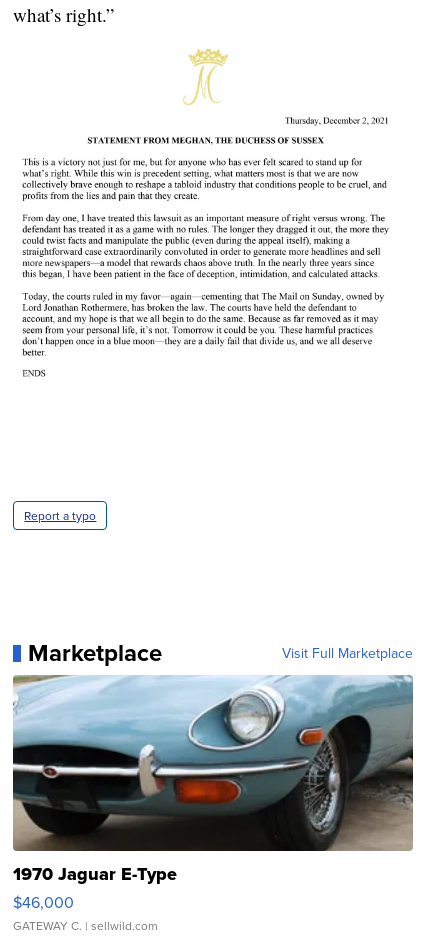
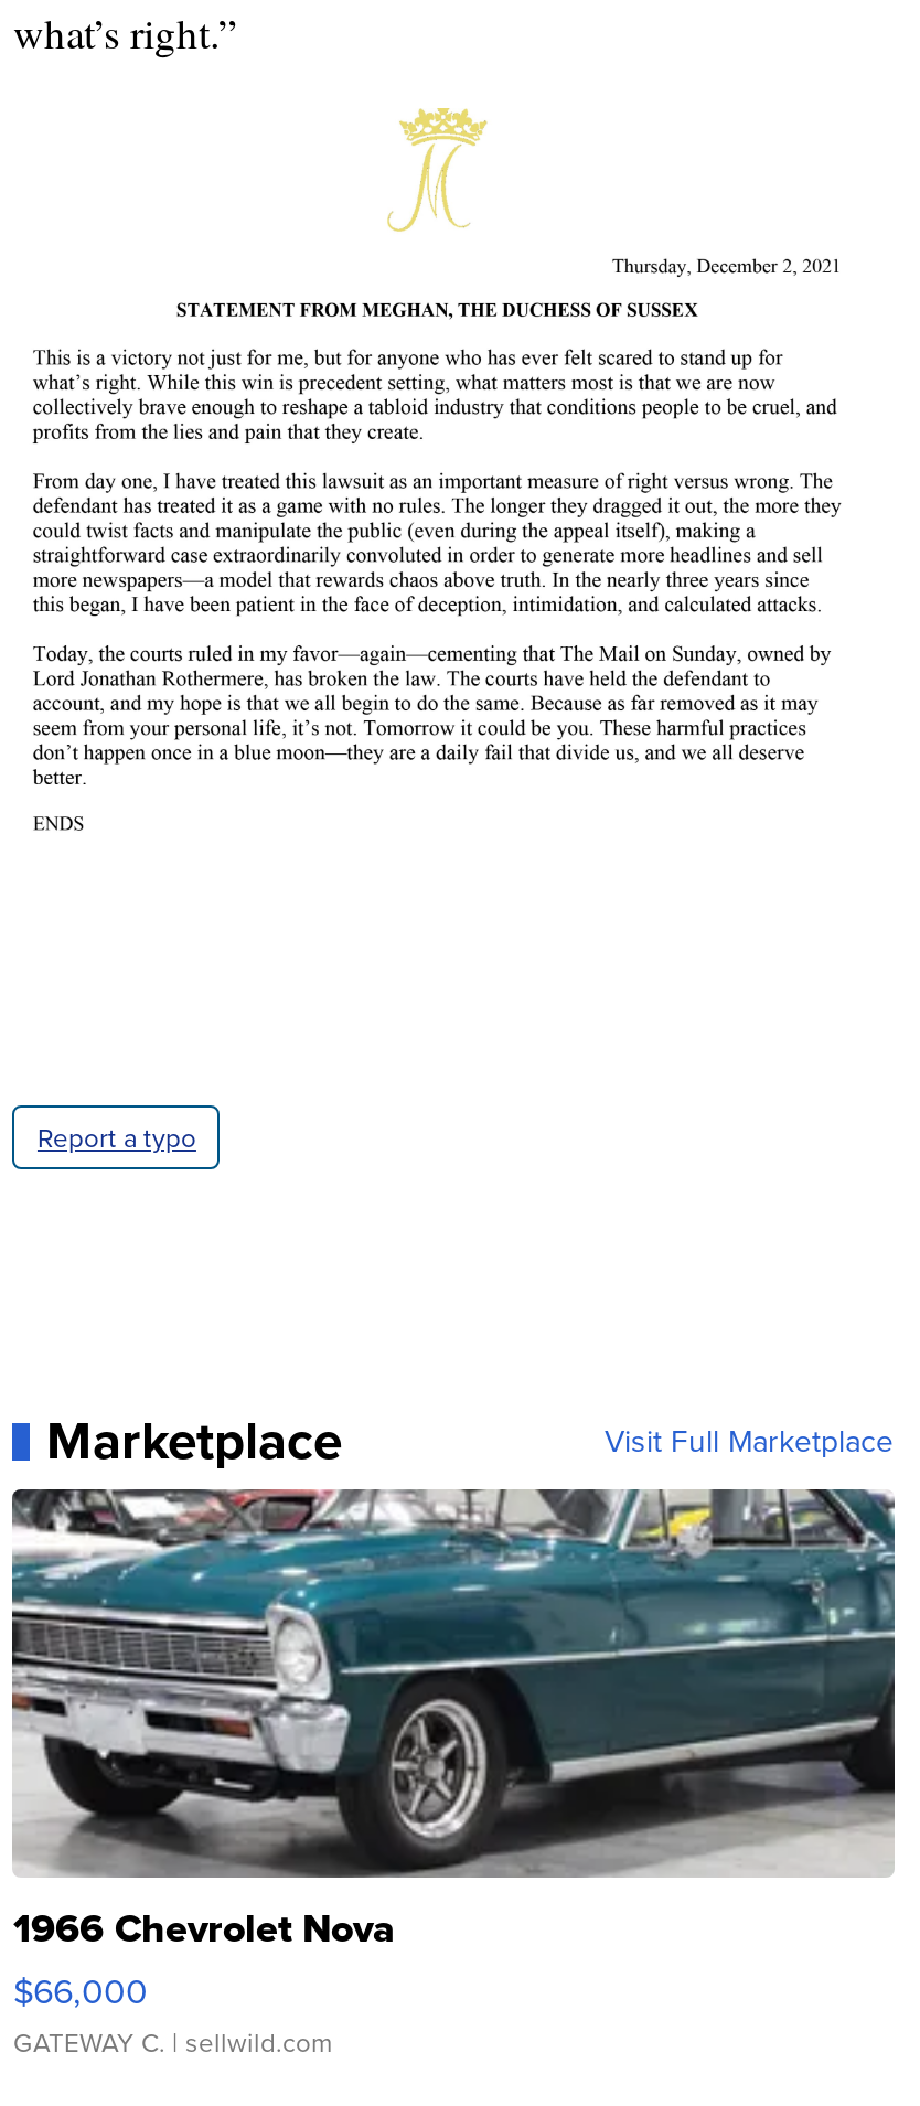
- [image]
- 1970 Jaguar E-Type
- $46,000
+ [image]
+ 1966 Chevrolet Nova
+ $66,000
